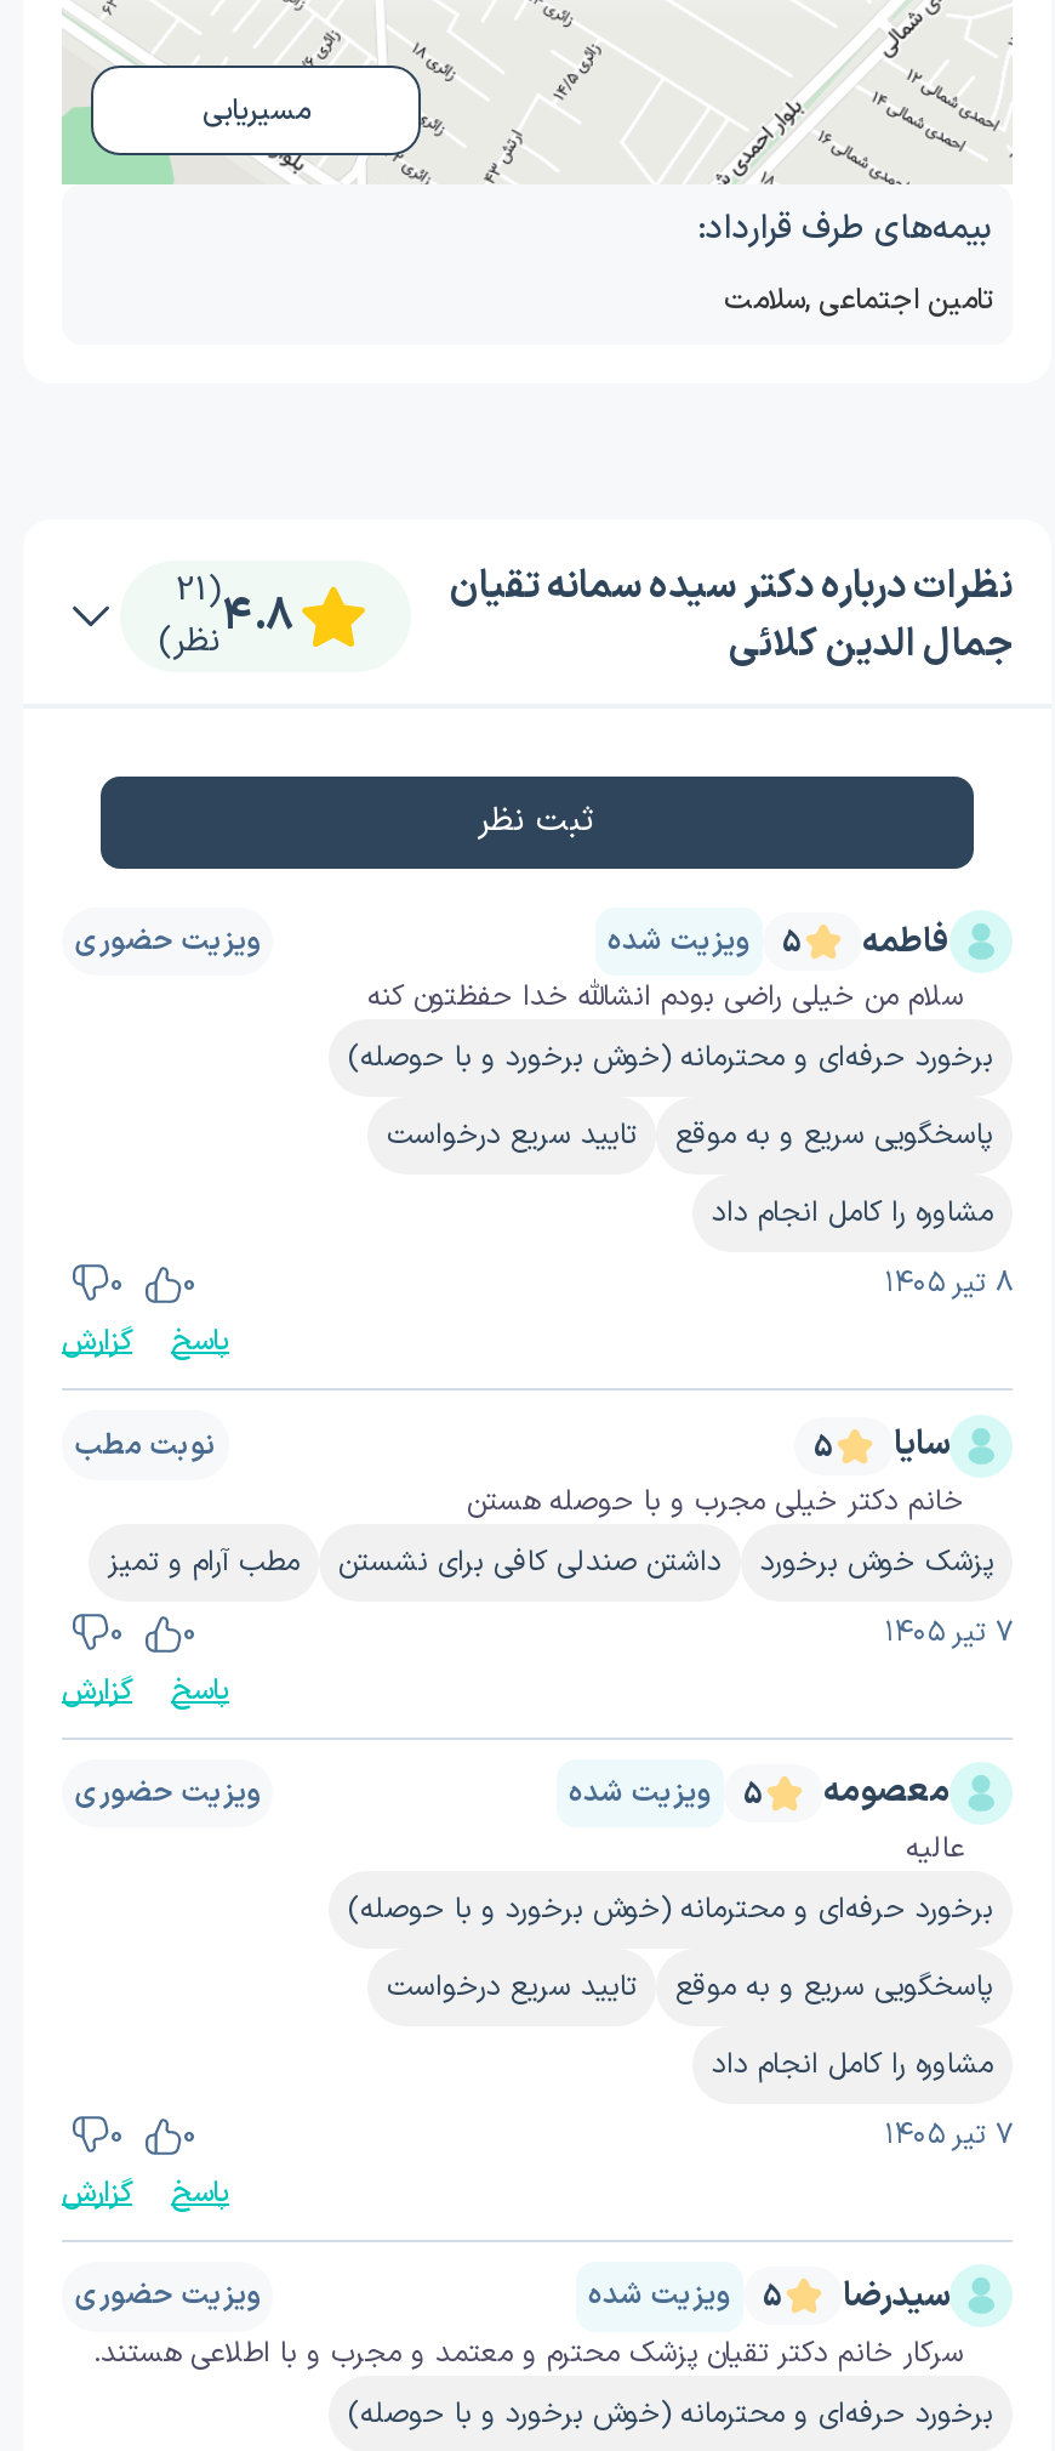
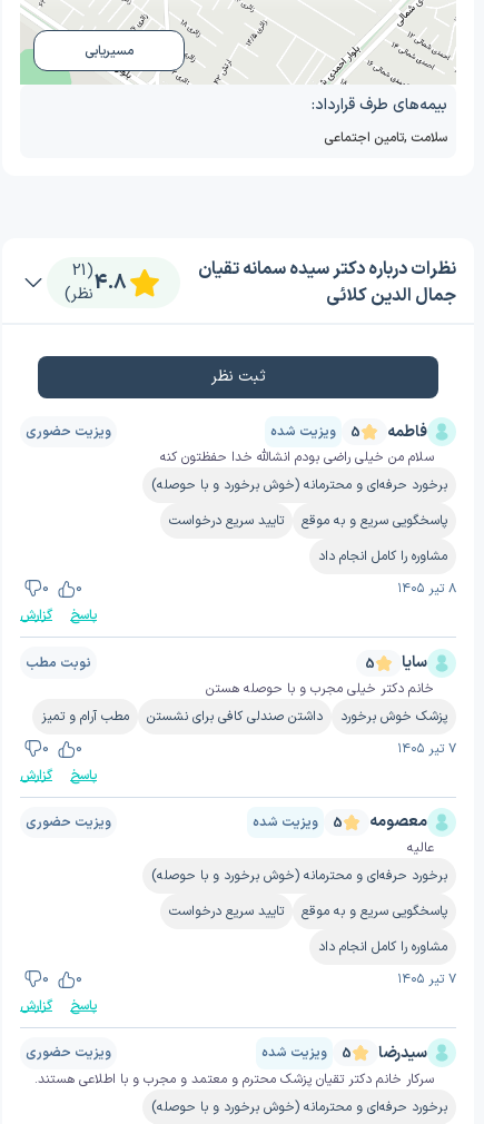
- تامین اجتماعی , سلامت
+ سلامت , تامین اجتماعی
